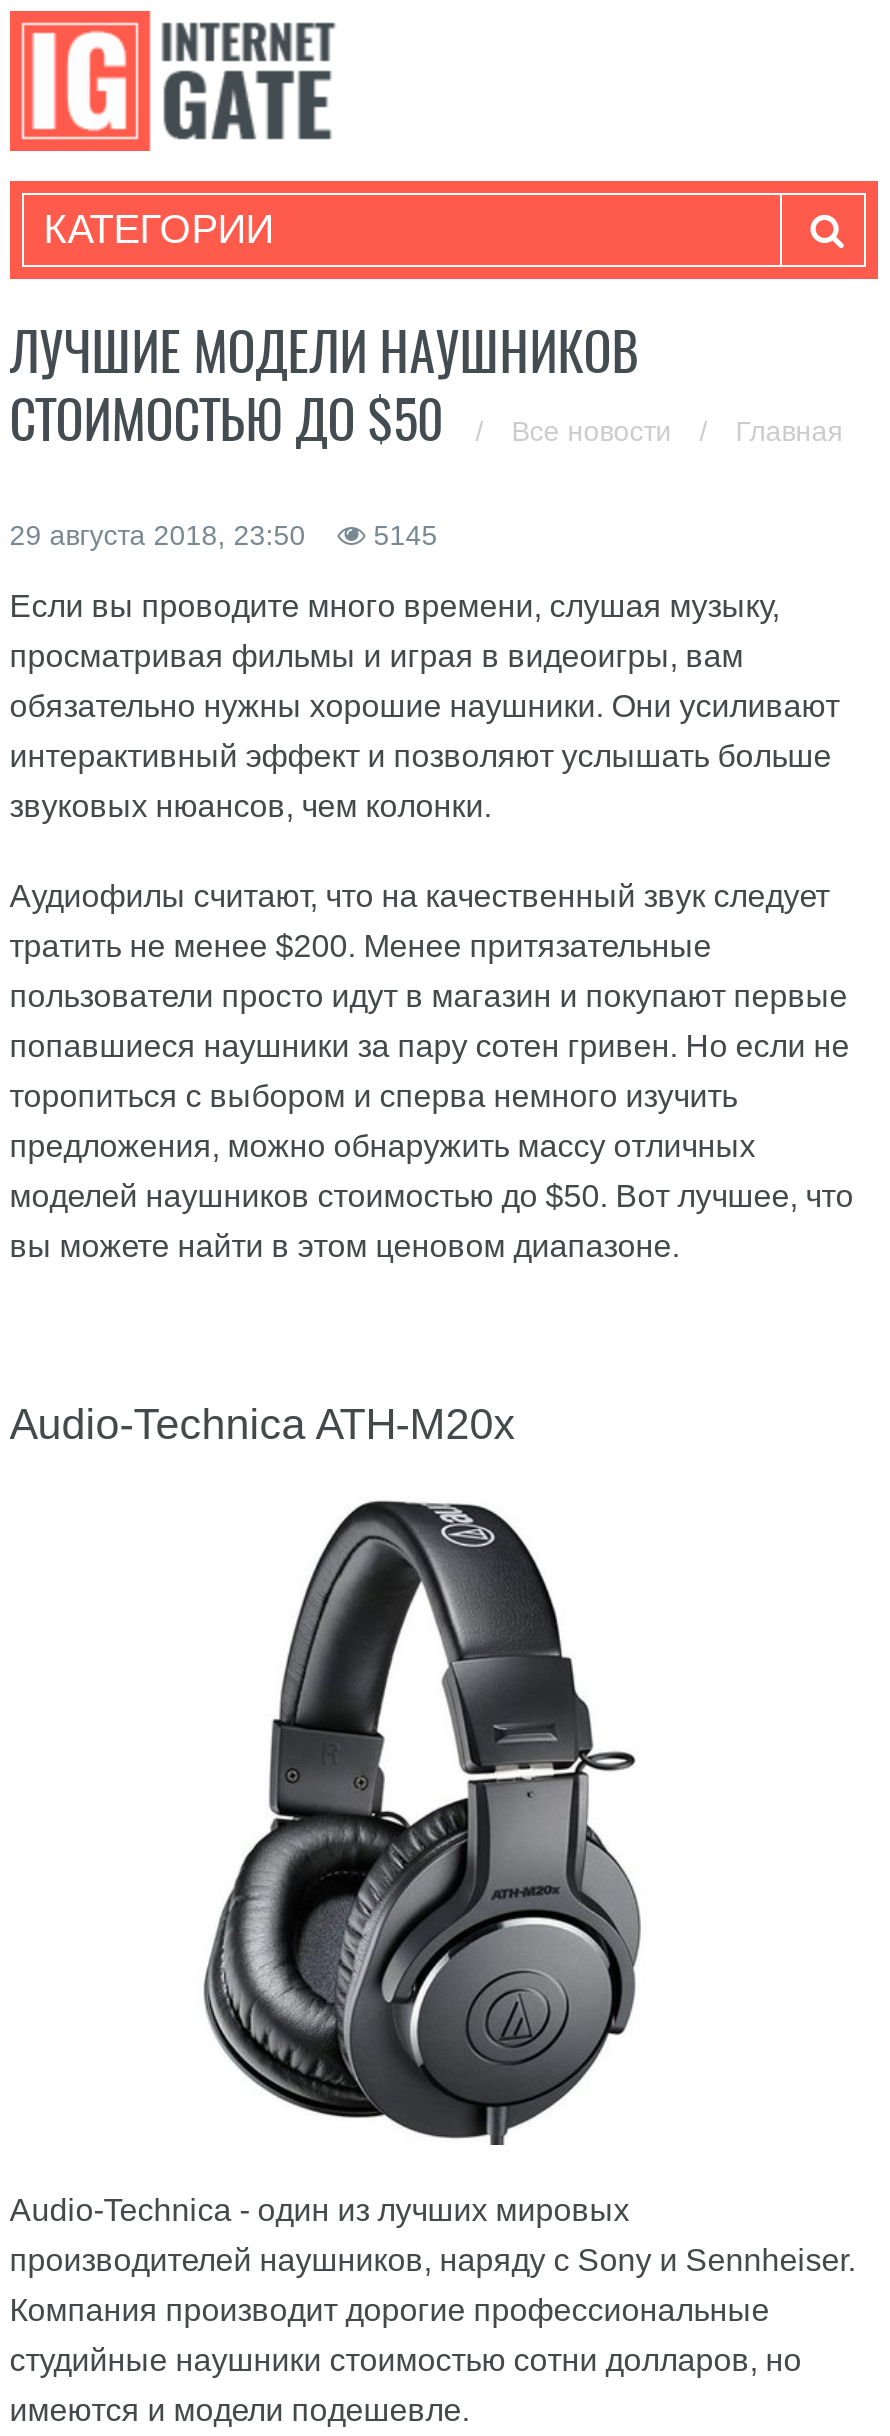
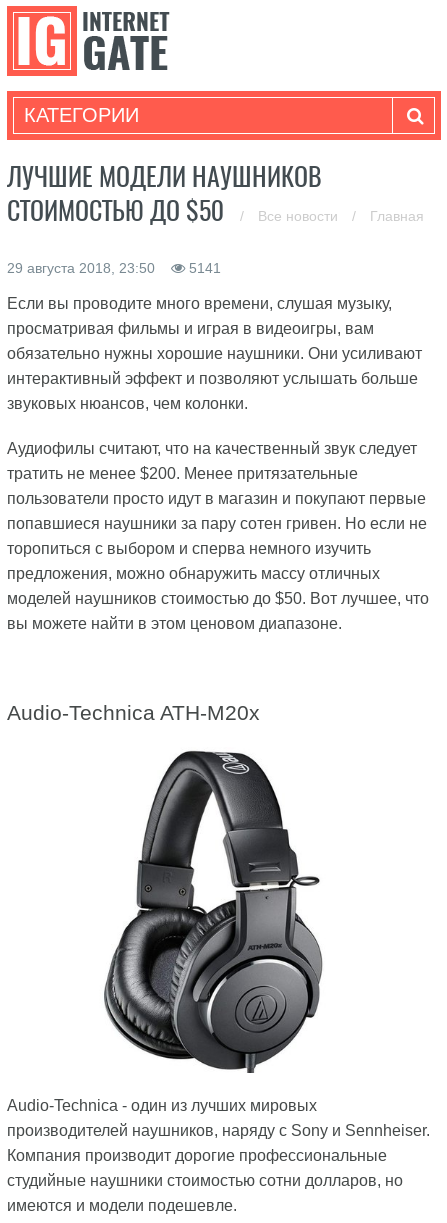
- 29 августа 2018, 23:50 5145
+ 29 августа 2018, 23:50 5141
